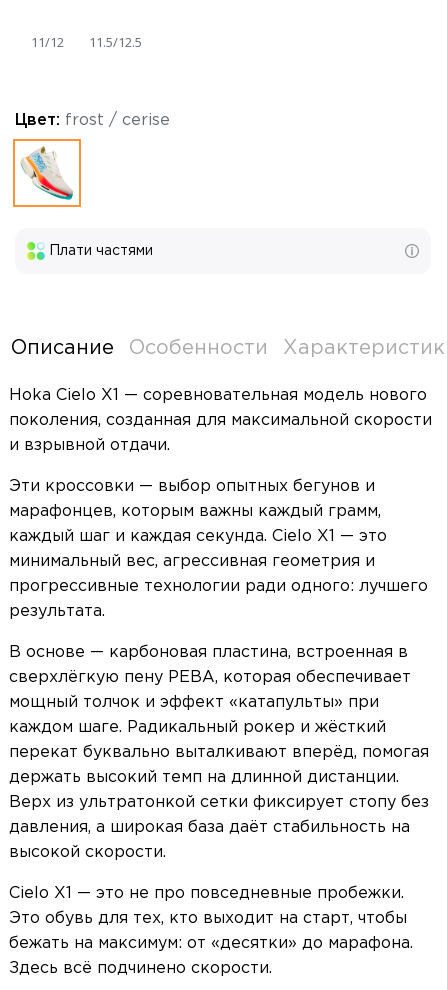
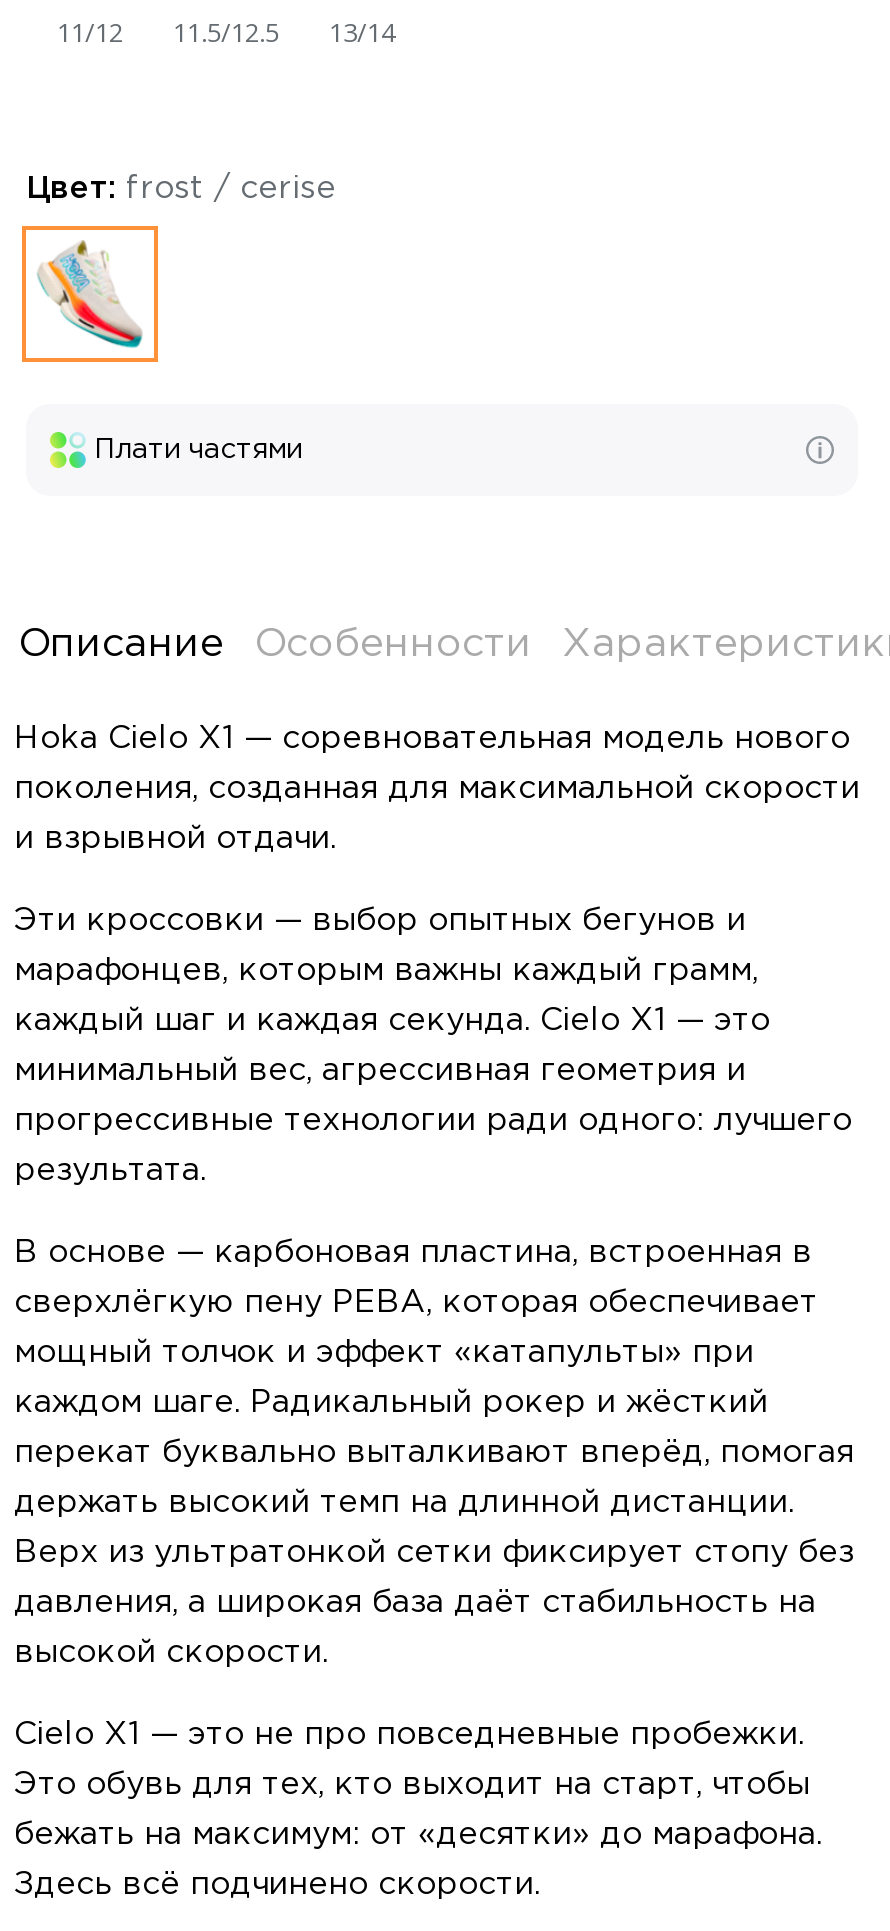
+ 13/14
